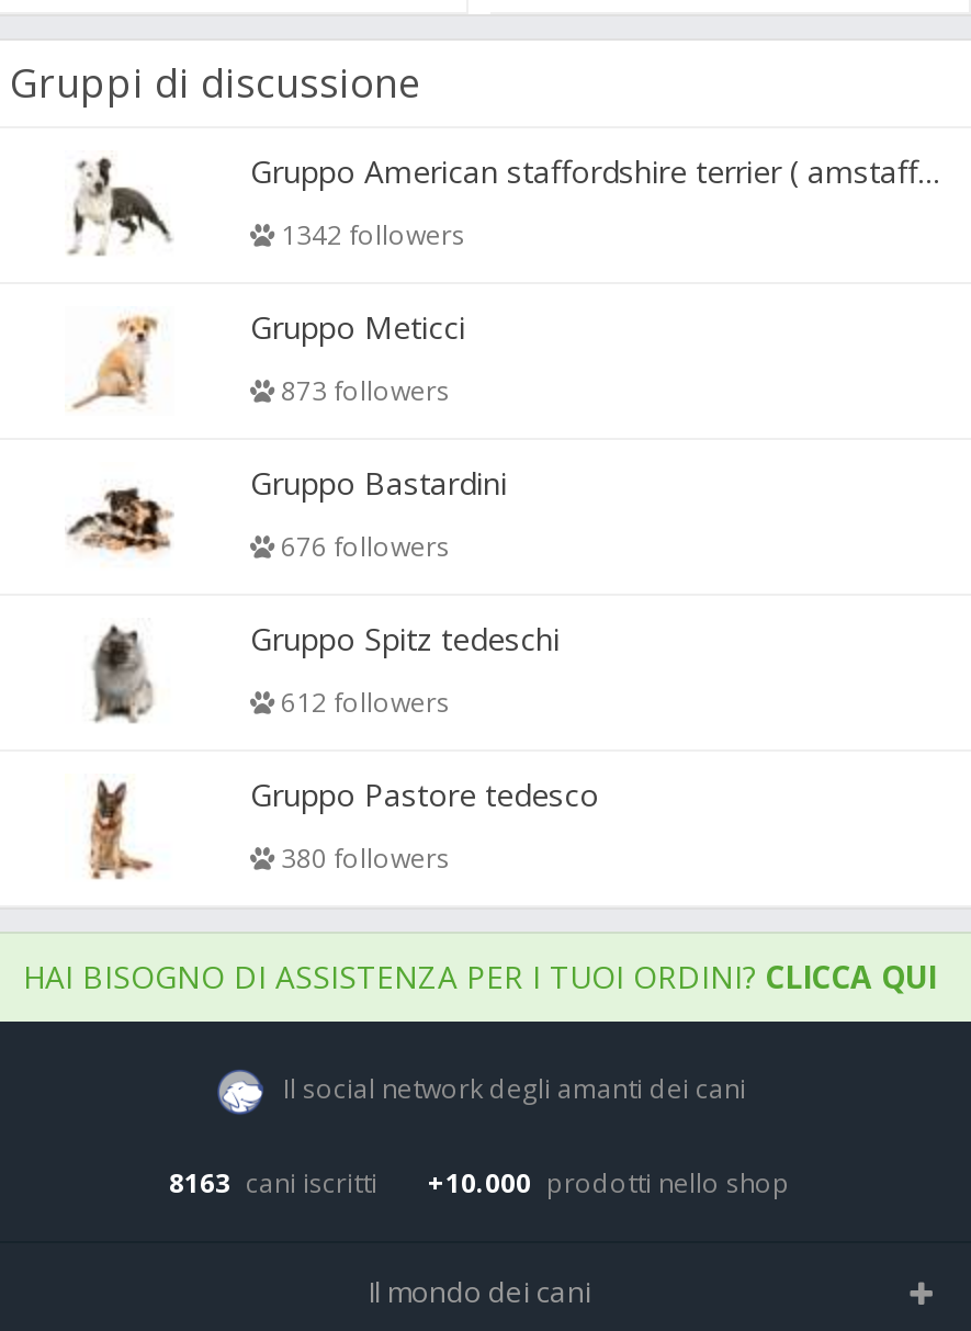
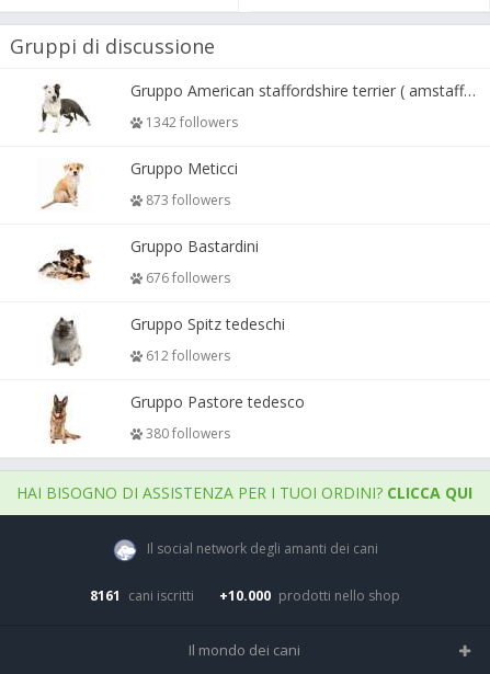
- 8163 cani iscritti
+ 8161 cani iscritti
